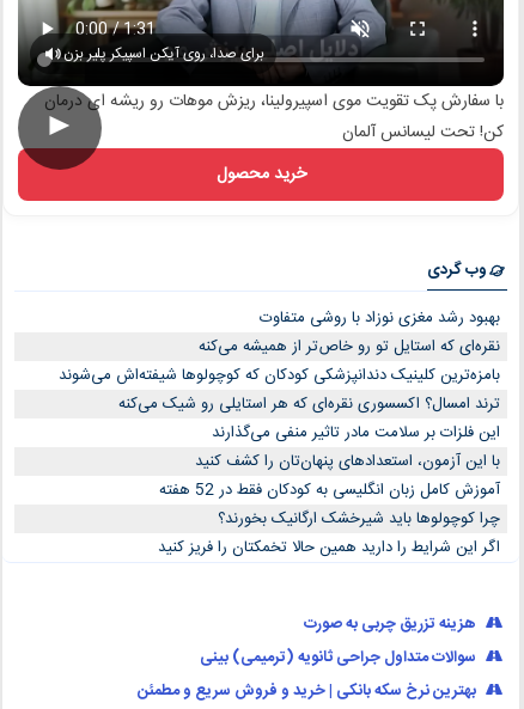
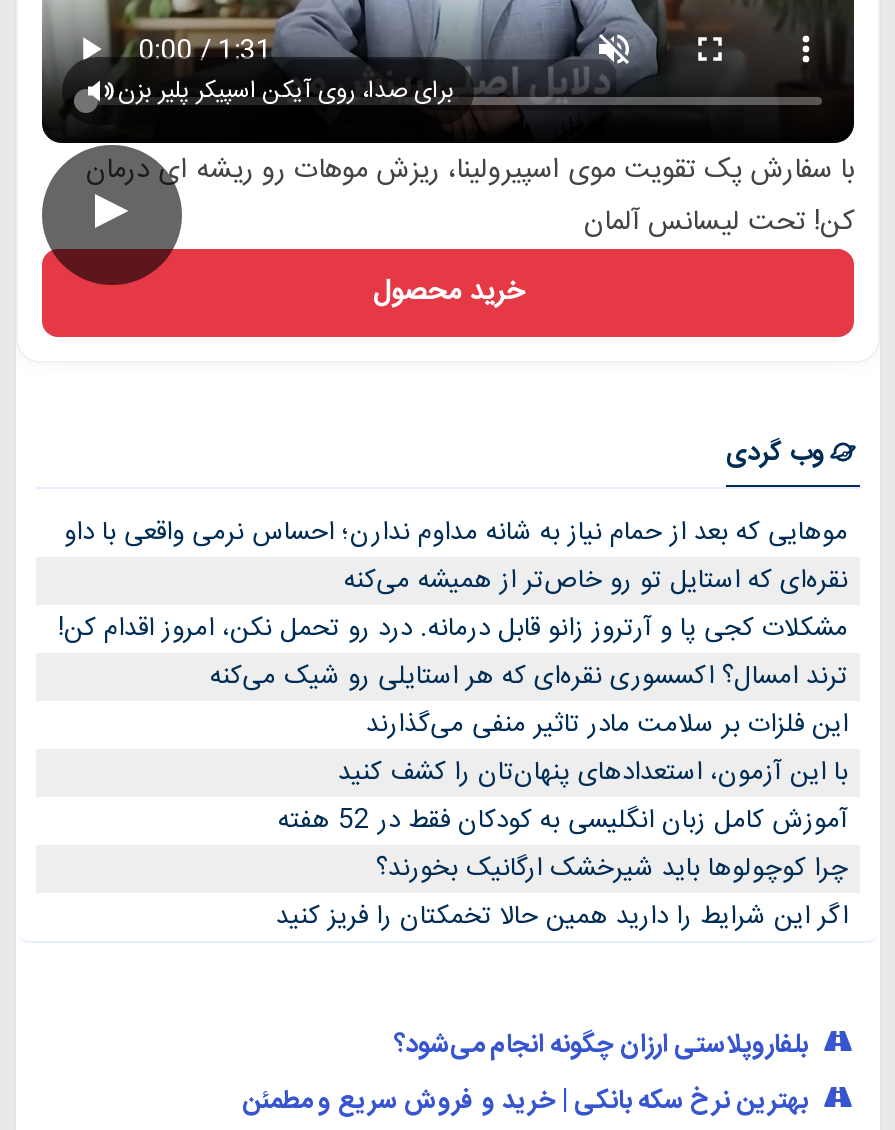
- بهبود رشد مغزی نوزاد با روشی متفاوت
+ موهایی که بعد از حمام نیاز به شانه مداوم ندارن؛ احساس نرمی واقعی با داو

- بامزه‌ترین کلینیک دندانپزشکی کودکان که کوچولوها شیفته‌اش می‌شوند
+ مشکلات کجی پا و آرتروز زانو قابل درمانه. درد رو تحمل نکن، امروز اقدام کن!

- هزینه تزریق چربی به صورت
- سوالات متداول جراحی ثانویه (ترمیمی) بینی
+ بلفاروپلاستی ارزان چگونه انجام می‌شود؟
